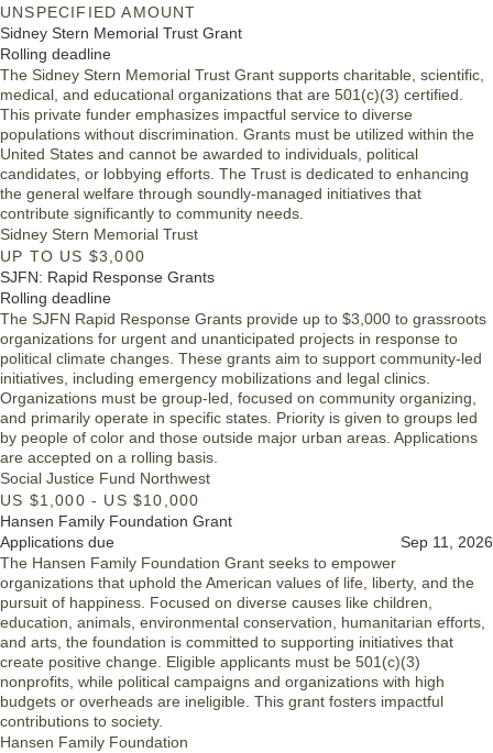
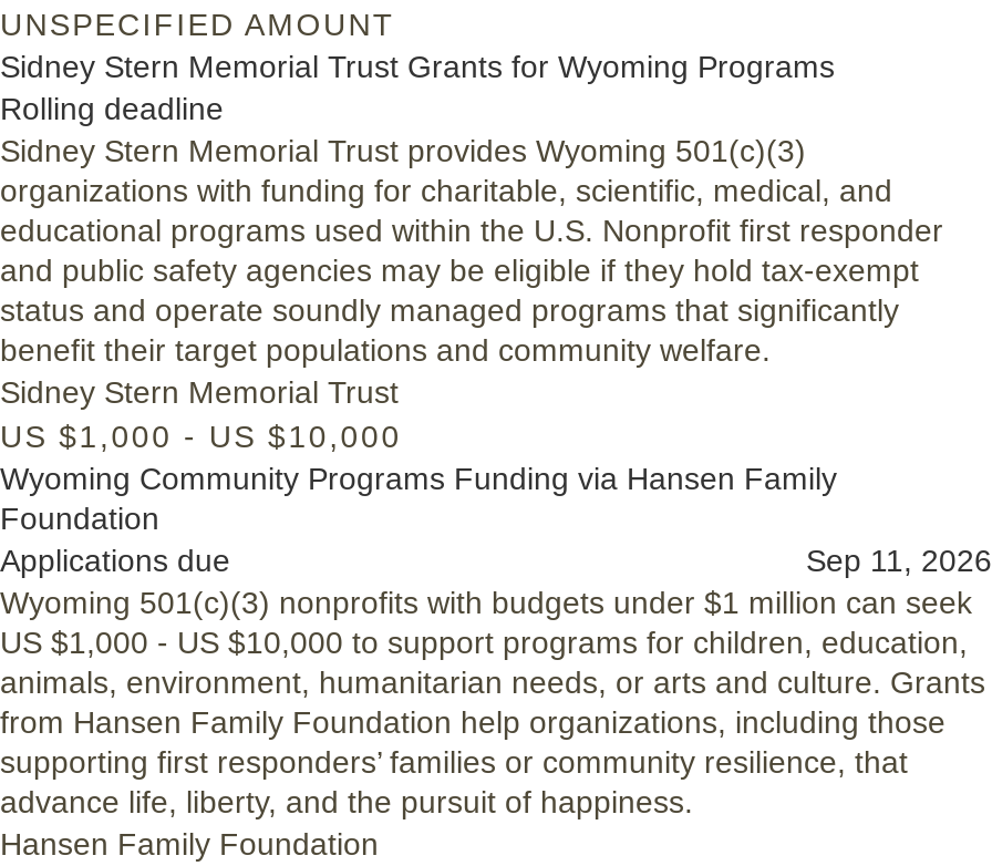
- Sidney Stern Memorial Trust Grant
+ Sidney Stern Memorial Trust Grants for Wyoming Programs

- The Sidney Stern Memorial Trust Grant supports charitable, scientific,
- medical, and educational organizations that are 501(c)(3) certified.
- This private funder emphasizes impactful service to diverse
- populations without discrimination. Grants must be utilized within the
- United States and cannot be awarded to individuals, political
- candidates, or lobbying efforts. The Trust is dedicated to enhancing
- the general welfare through soundly-managed initiatives that
- contribute significantly to community needs.
+ Sidney Stern Memorial Trust provides Wyoming 501(c)(3)
+ organizations with funding for charitable, scientific, medical, and
+ educational programs used within the U.S. Nonprofit first responder
+ and public safety agencies may be eligible if they hold tax-exempt
+ status and operate soundly managed programs that significantly
+ benefit their target populations and community welfare.

- UP TO US $3,000
- SJFN: Rapid Response Grants
- Rolling deadline
- The SJFN Rapid Response Grants provide up to $3,000 to grassroots
- organizations for urgent and unanticipated projects in response to
- political climate changes. These grants aim to support community-led
- initiatives, including emergency mobilizations and legal clinics.
- Organizations must be group-led, focused on community organizing,
- and primarily operate in specific states. Priority is given to groups led
- by people of color and those outside major urban areas. Applications
- are accepted on a rolling basis.
- Social Justice Fund Northwest

- Hansen Family Foundation Grant
+ Wyoming Community Programs Funding via Hansen Family
+ Foundation

- The Hansen Family Foundation Grant seeks to empower
- organizations that uphold the American values of life, liberty, and the
- pursuit of happiness. Focused on diverse causes like children,
- education, animals, environmental conservation, humanitarian efforts,
- and arts, the foundation is committed to supporting initiatives that
- create positive change. Eligible applicants must be 501(c)(3)
- nonprofits, while political campaigns and organizations with high
- budgets or overheads are ineligible. This grant fosters impactful
- contributions to society.
+ Wyoming 501(c)(3) nonprofits with budgets under $1 million can seek
+ US $1,000 - US $10,000 to support programs for children, education,
+ animals, environment, humanitarian needs, or arts and culture. Grants
+ from Hansen Family Foundation help organizations, including those
+ supporting first responders’ families or community resilience, that
+ advance life, liberty, and the pursuit of happiness.
